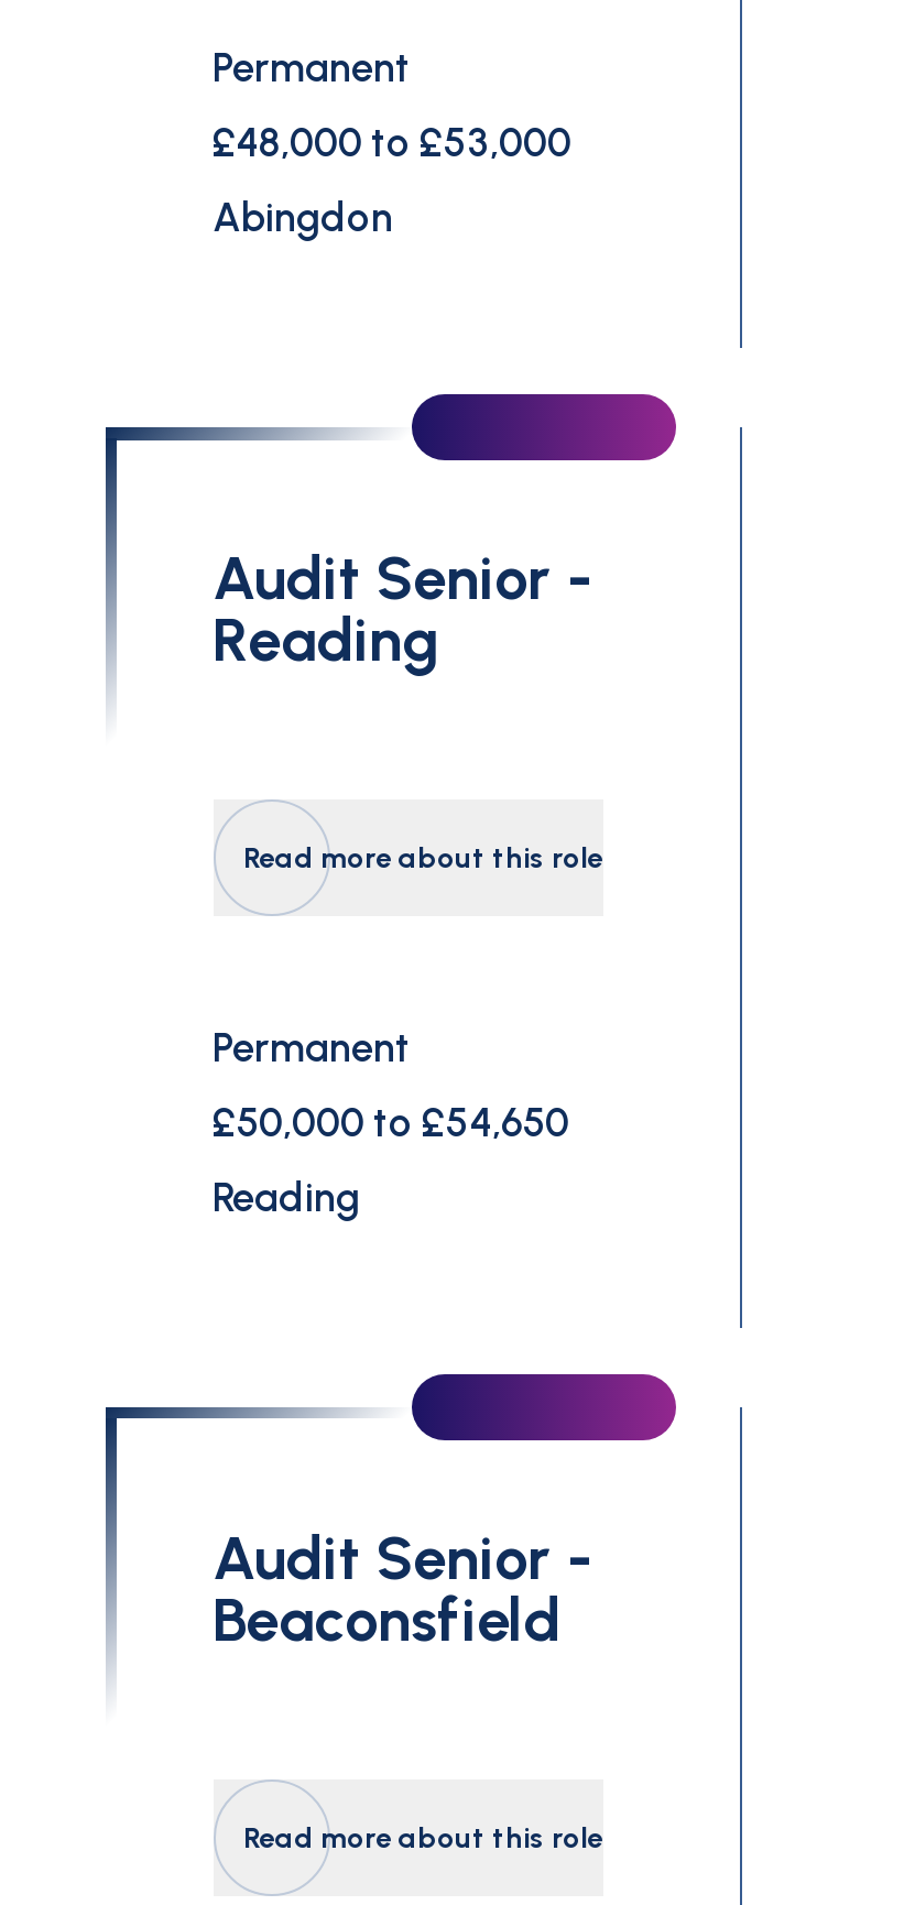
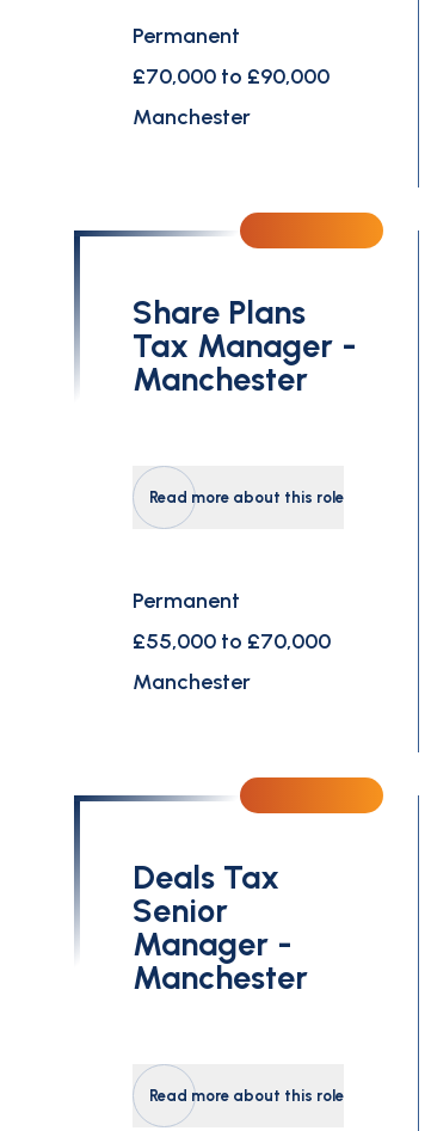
- £48,000 to £53,000
+ £70,000 to £90,000

- Abingdon
+ Manchester

- [image]
- Audit Senior -
- Reading
+ [image]
+ Share Plans
+ Tax Manager -
+ Manchester

- £50,000 to £54,650
+ £55,000 to £70,000

- Reading
+ Manchester

- [image]
- Audit Senior -
- Beaconsfield
+ [image]
+ Deals Tax
+ Senior
+ Manager -
+ Manchester
